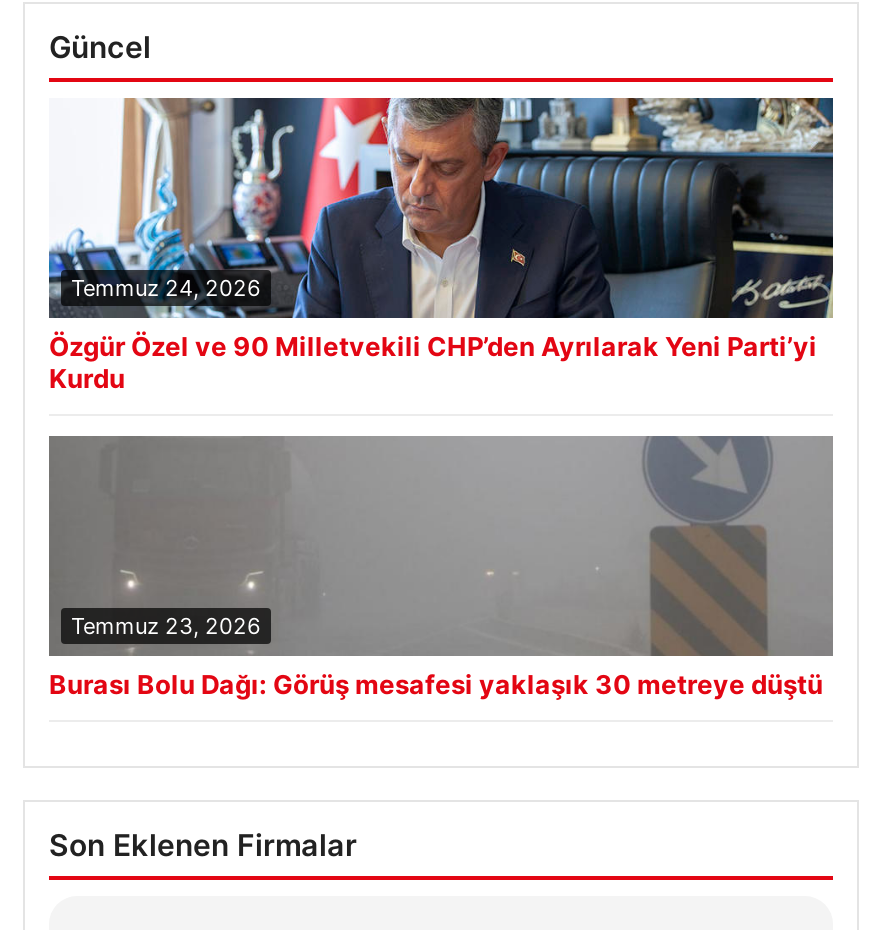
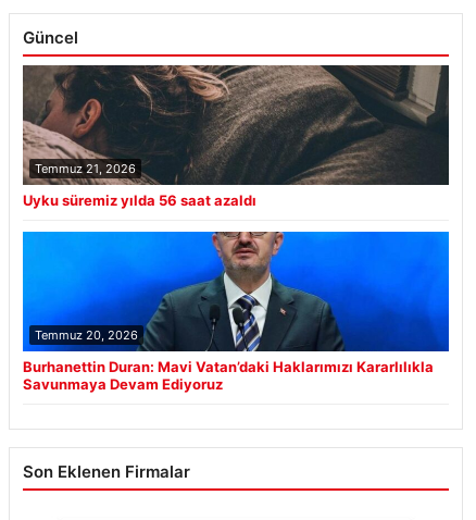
- [image]
- Temmuz 24, 2026
+ [image]
+ Temmuz 21, 2026

- Özgür Özel ve 90 Milletvekili CHP’den Ayrılarak Yeni Parti’yi
- Kurdu
+ Uyku süremiz yılda 56 saat azaldı

- [image]
- Temmuz 23, 2026
+ [image]
+ Temmuz 20, 2026

- Burası Bolu Dağı: Görüş mesafesi yaklaşık 30 metreye düştü
+ Burhanettin Duran: Mavi Vatan’daki Haklarımızı Kararlılıkla
+ Savunmaya Devam Ediyoruz
